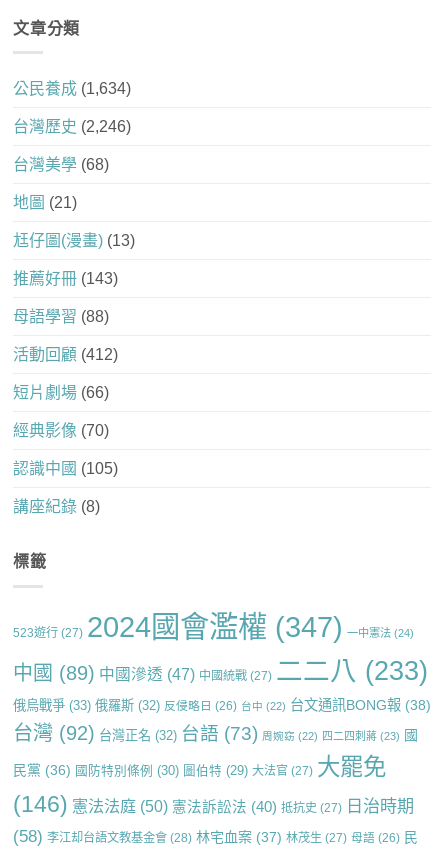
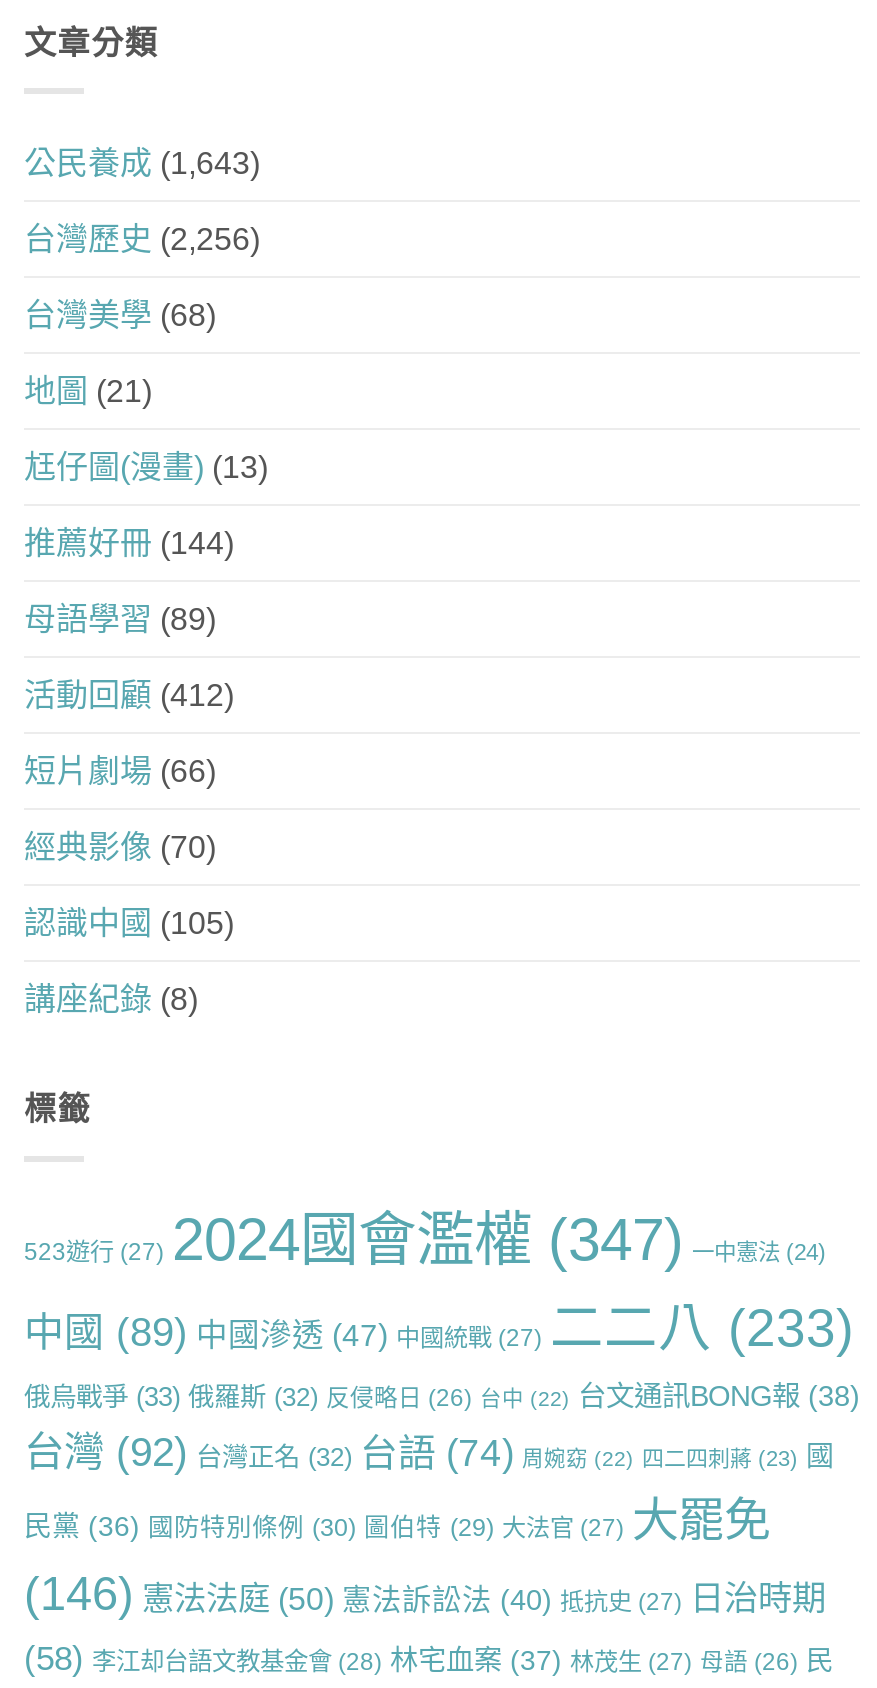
- 公民養成(1,634)
+ 公民養成(1,643)

- 台灣歷史(2,246)
+ 台灣歷史(2,256)

- 推薦好冊(143)
+ 推薦好冊(144)

- 母語學習(88)
+ 母語學習(89)

- 台灣(92) 台灣正名(32) 台語(73) 周婉窈(22) 四二四刺蔣(23) 國
+ 台灣(92) 台灣正名(32) 台語(74) 周婉窈(22) 四二四刺蔣(23) 國
